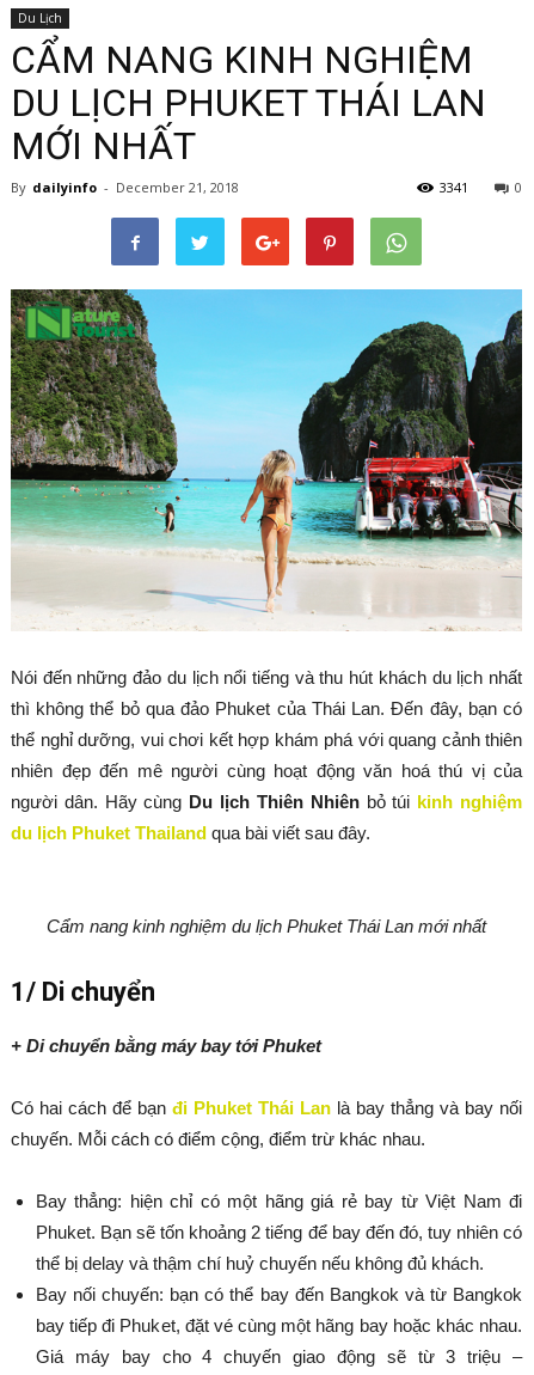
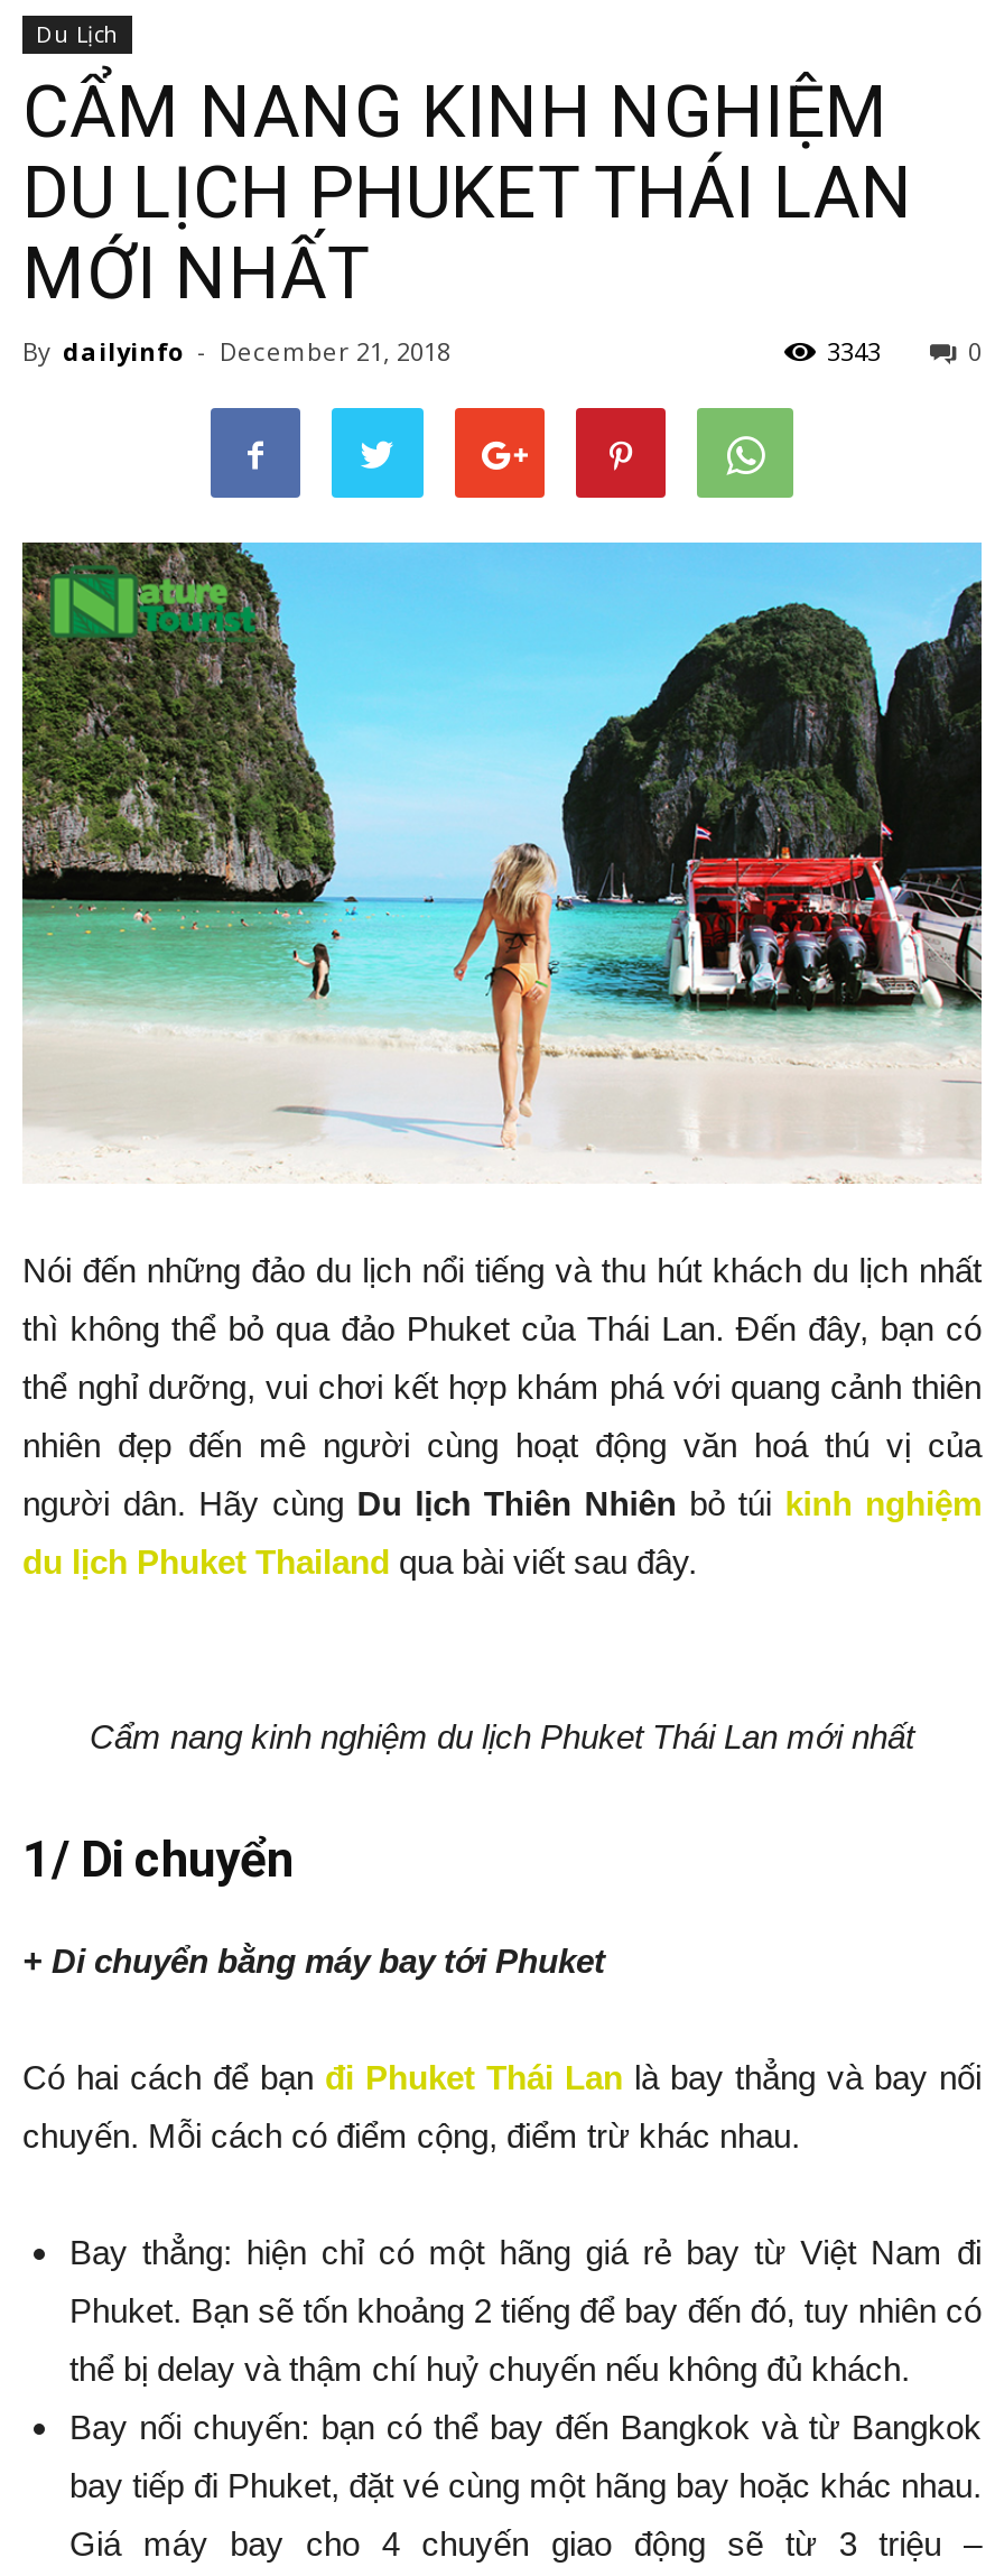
- 3341
+ 3343
